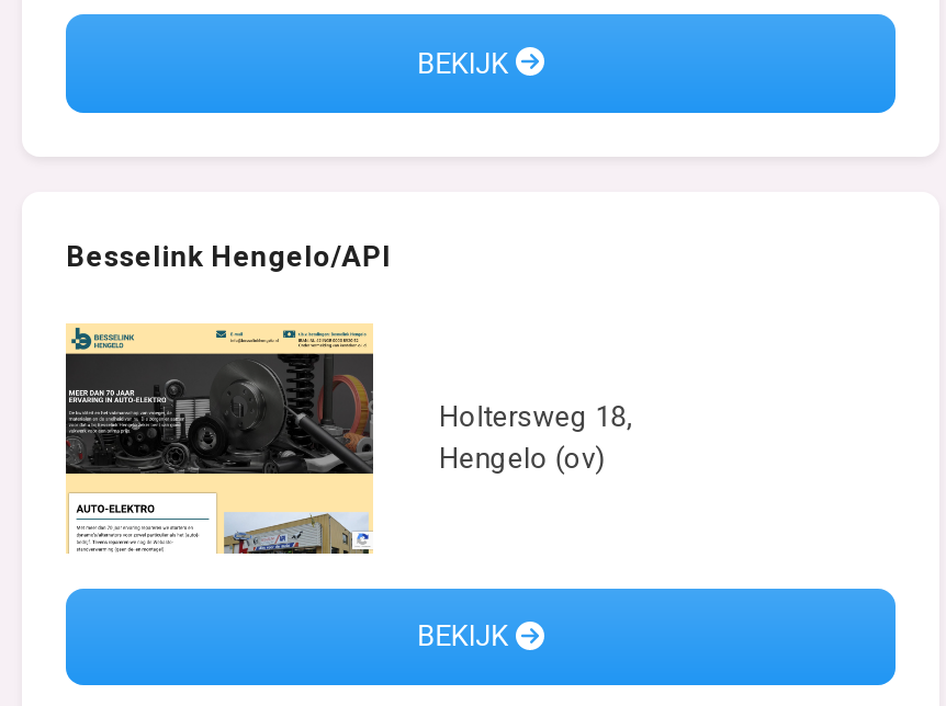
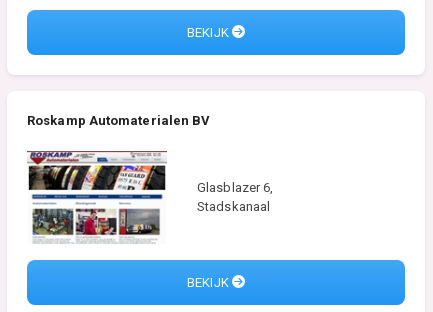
- Besselink Hengelo/API
+ Roskamp Automaterialen BV

- [image]
- Holtersweg 18,
- Hengelo (ov)
+ [image]
+ Glasblazer 6,
+ Stadskanaal
